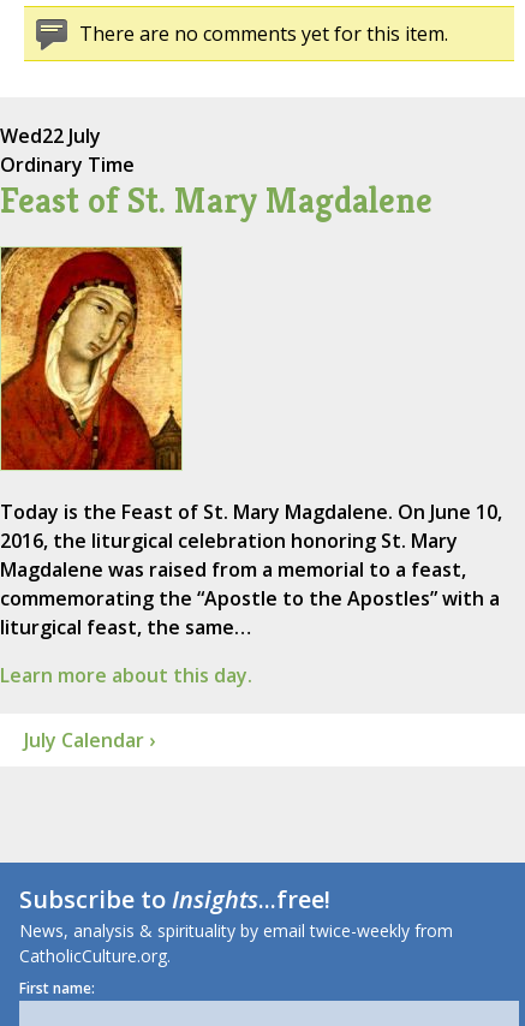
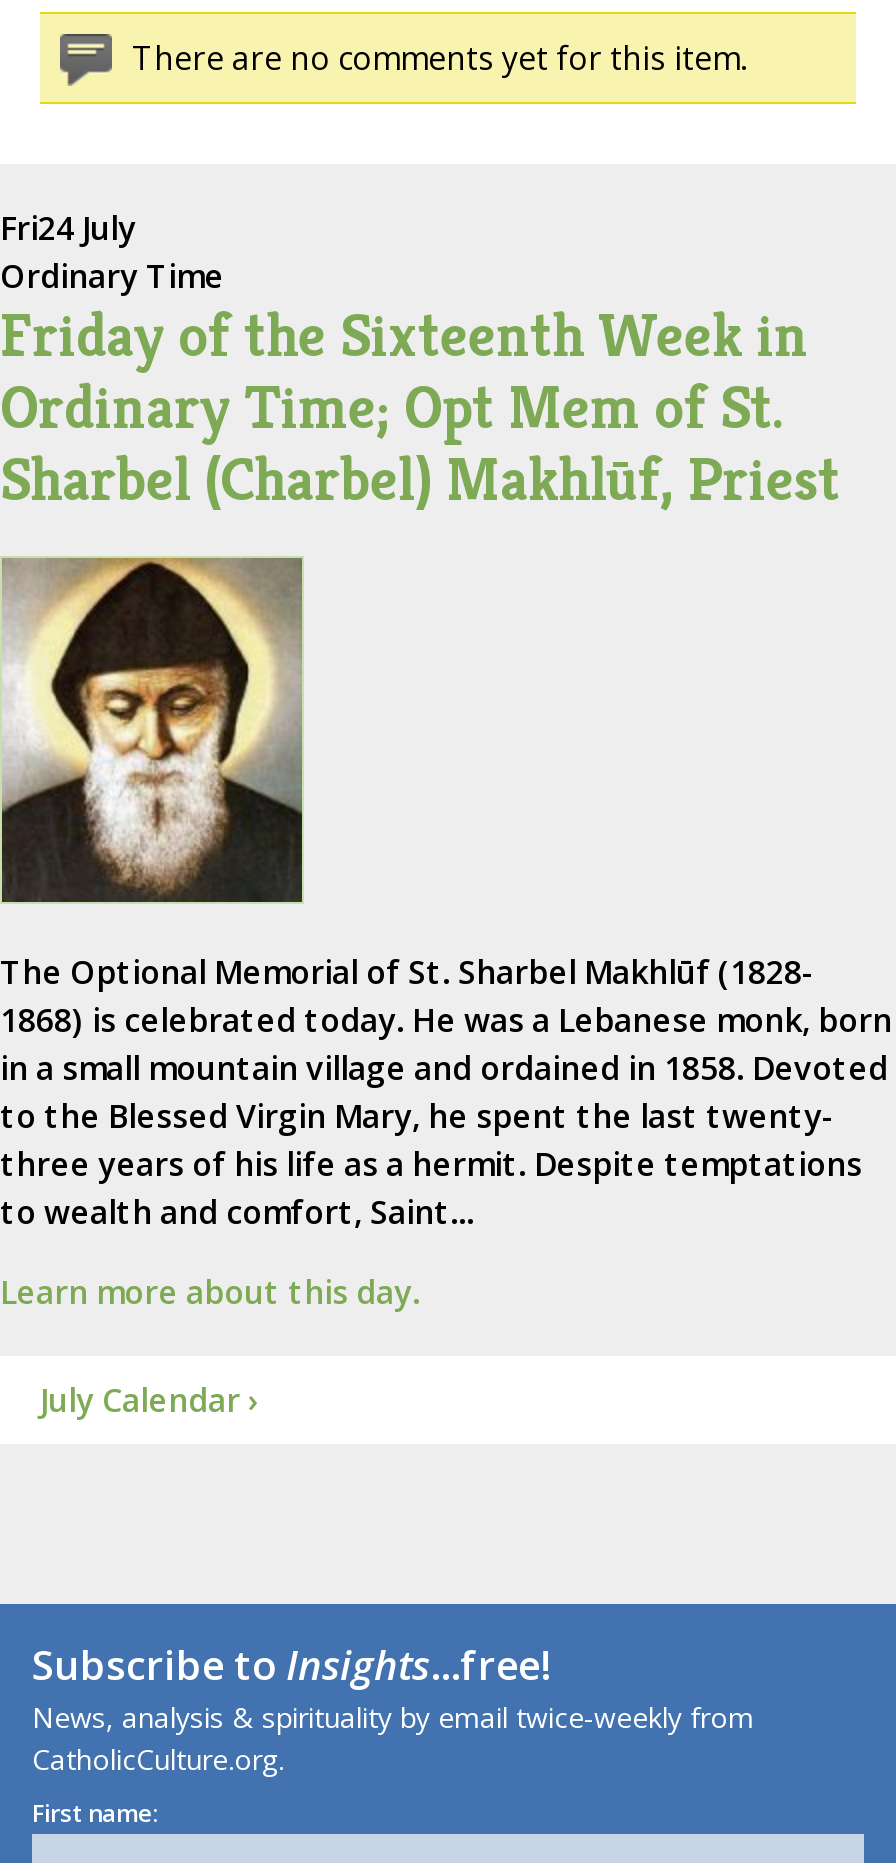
- Wed22 July
+ Fri24 July

- Feast of St. Mary Magdalene
+ Friday of the Sixteenth Week in
+ Ordinary Time; Opt Mem of St.
+ Sharbel (Charbel) Makhlūf, Priest

- [image]
+ [image]

- Today is the Feast of St. Mary Magdalene. On June 10,
- 2016, the liturgical celebration honoring St. Mary
- Magdalene was raised from a memorial to a feast,
- commemorating the “Apostle to the Apostles” with a
- liturgical feast, the same…
+ The Optional Memorial of St. Sharbel Makhlūf (1828-
+ 1868) is celebrated today. He was a Lebanese monk, born
+ in a small mountain village and ordained in 1858. Devoted
+ to the Blessed Virgin Mary, he spent the last twenty-
+ three years of his life as a hermit. Despite temptations
+ to wealth and comfort, Saint…
